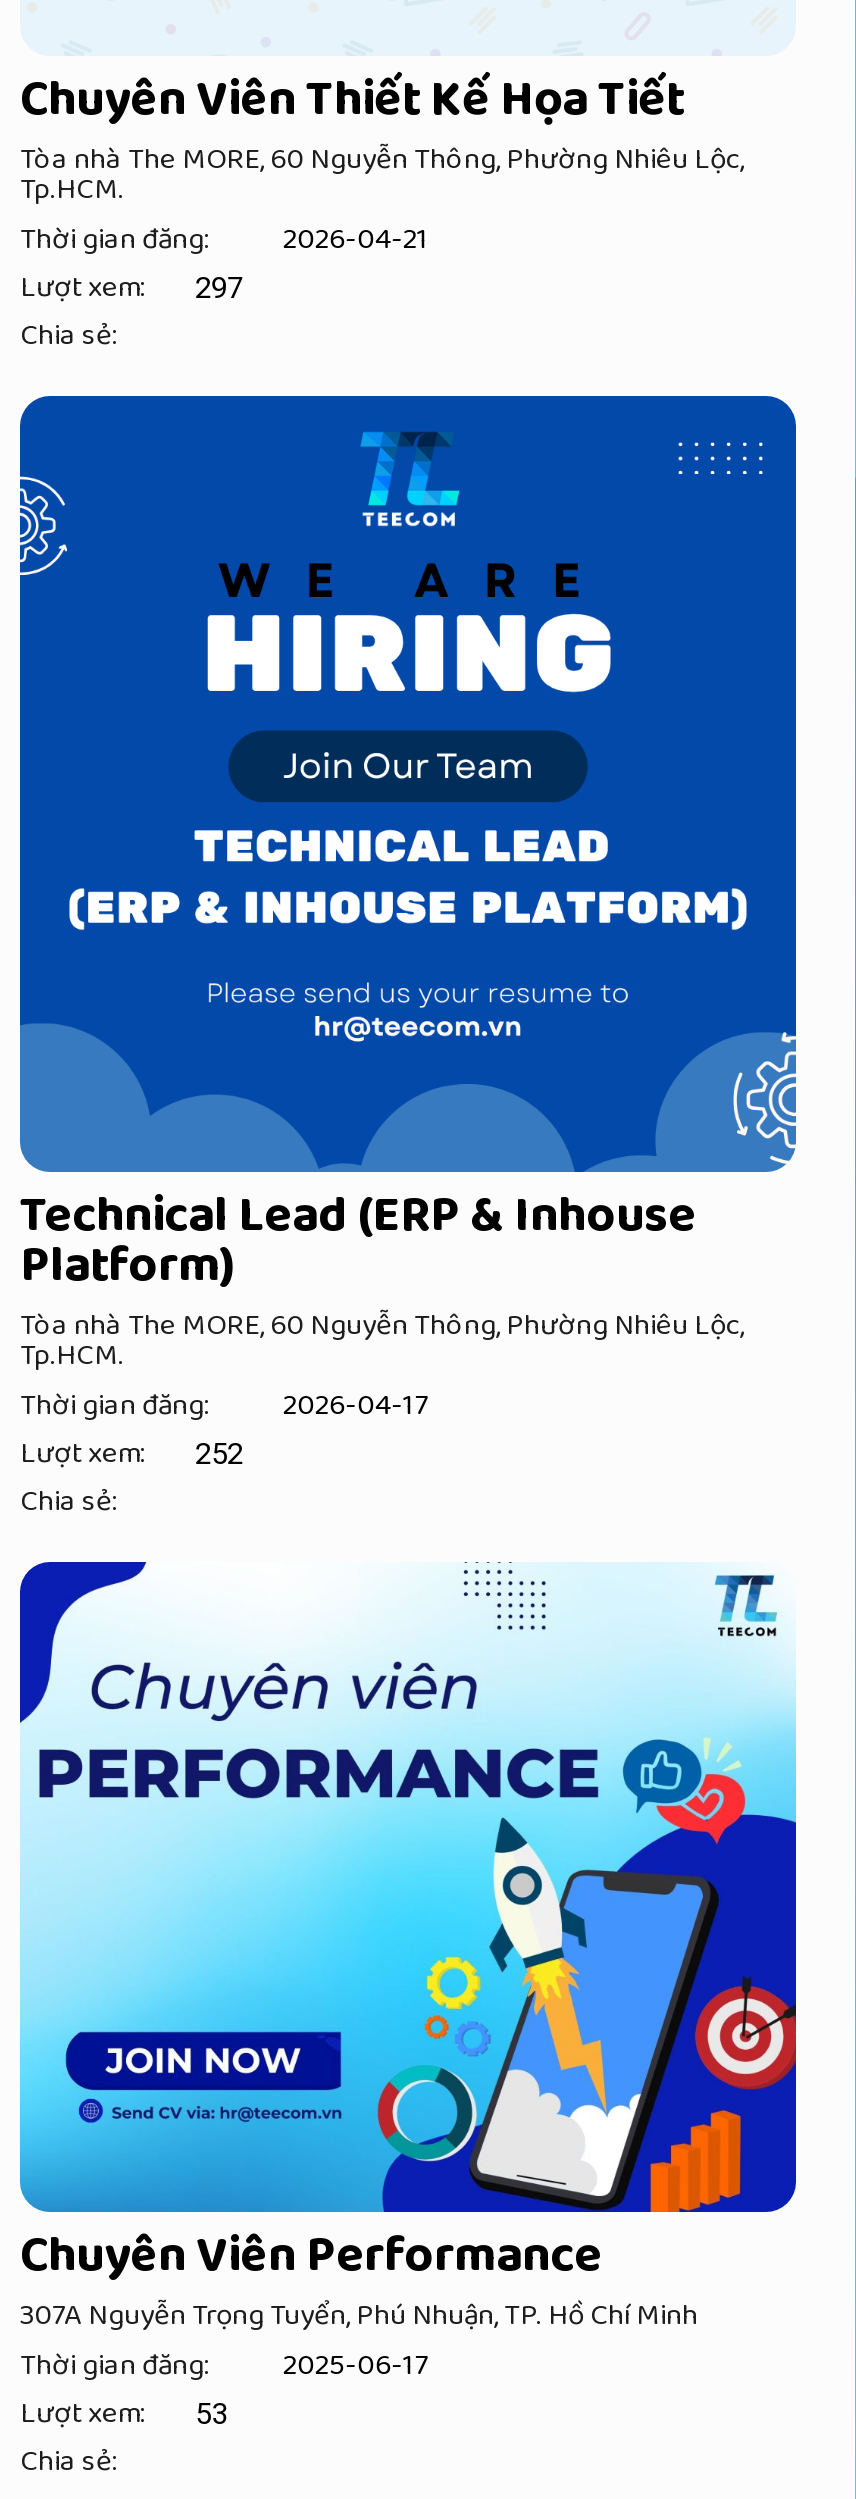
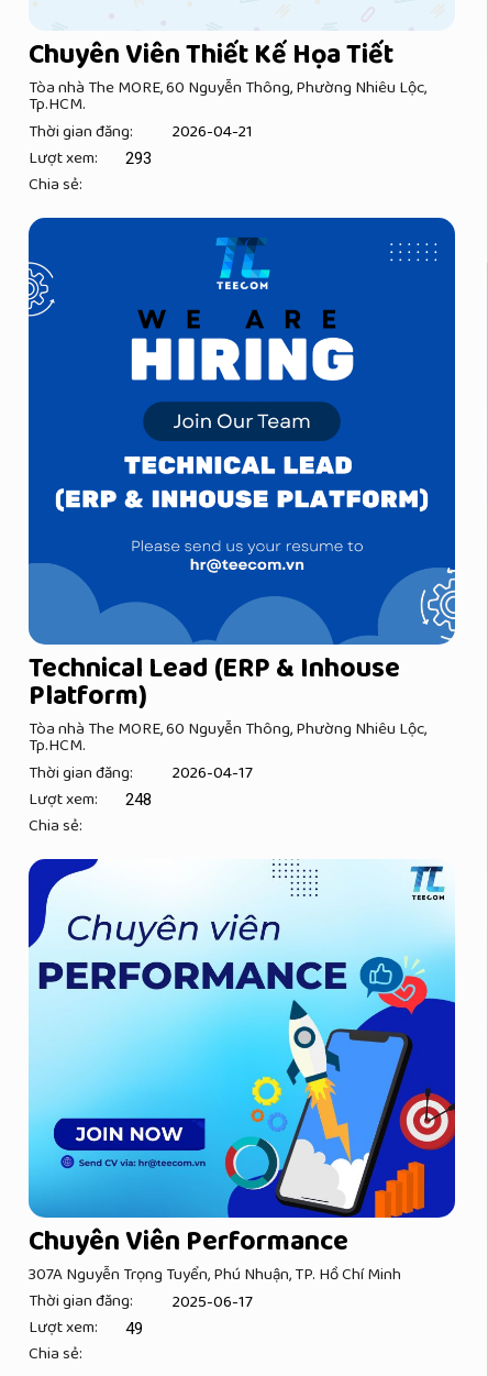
- Lượt xem: 297
+ Lượt xem: 293

- Lượt xem: 252
+ Lượt xem: 248

- Lượt xem: 53
+ Lượt xem: 49
